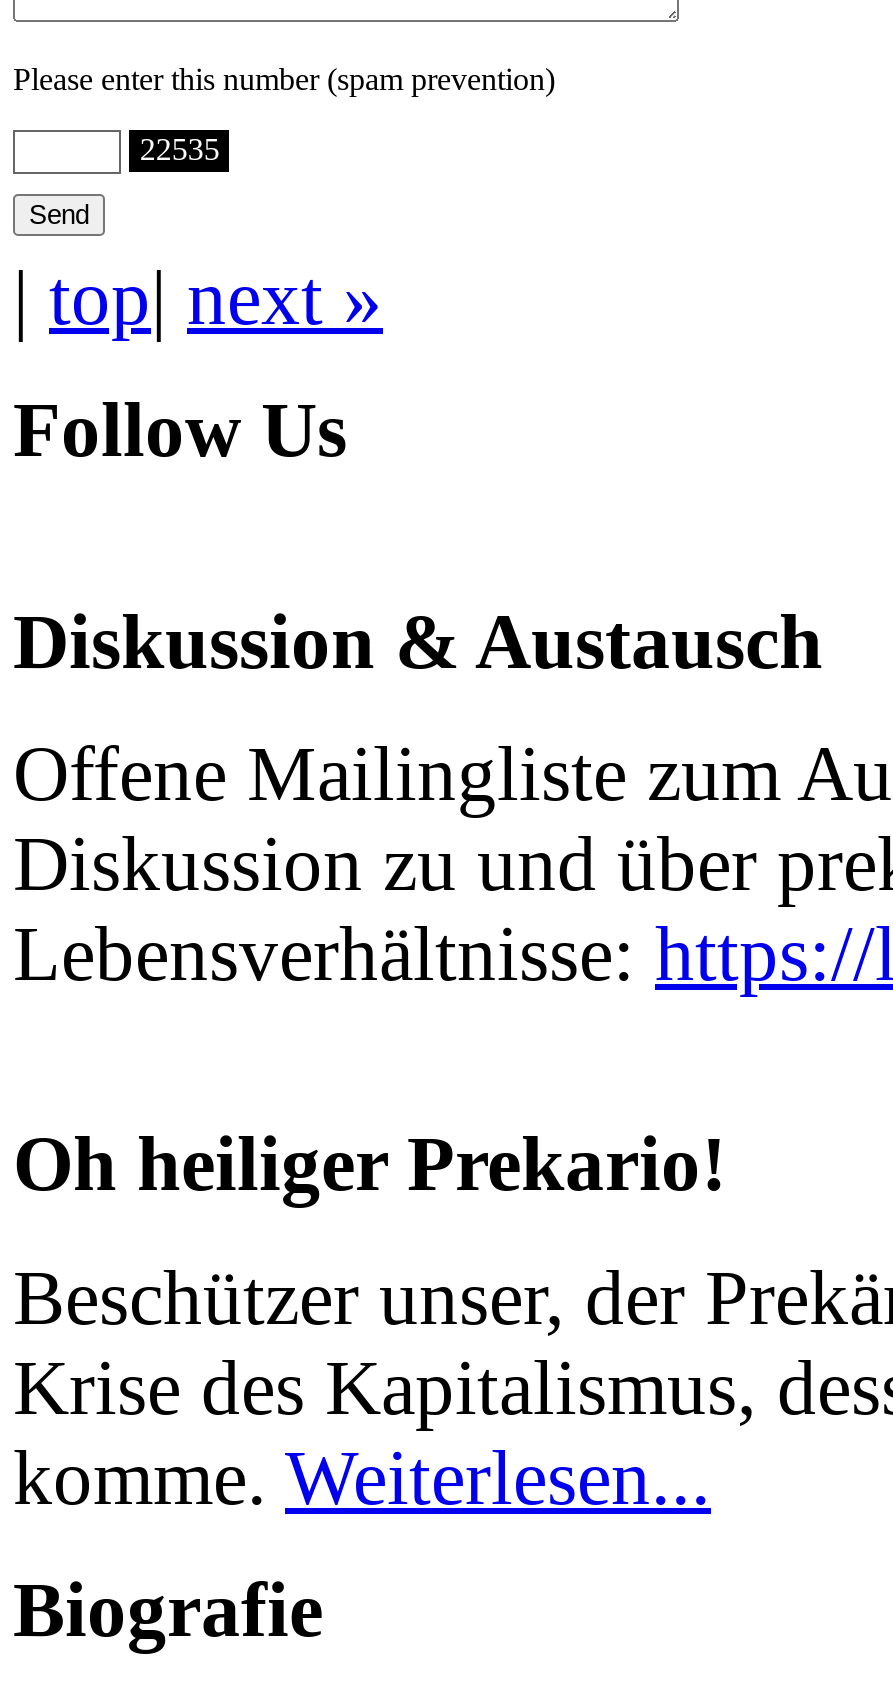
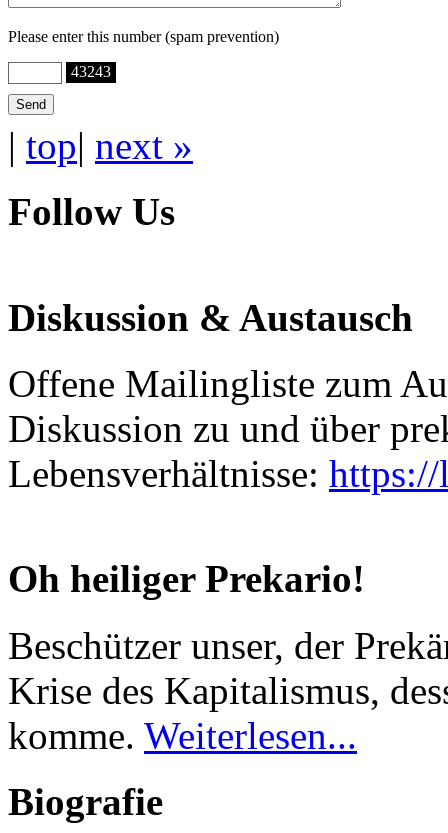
- 22535
+ 43243
